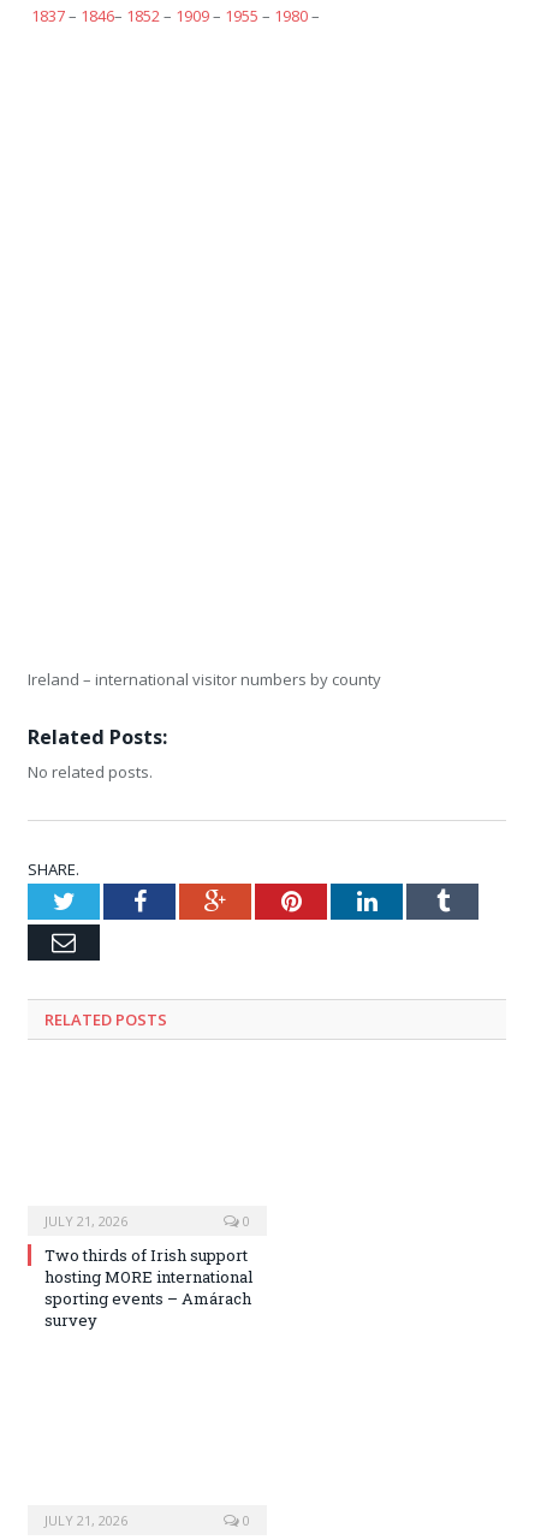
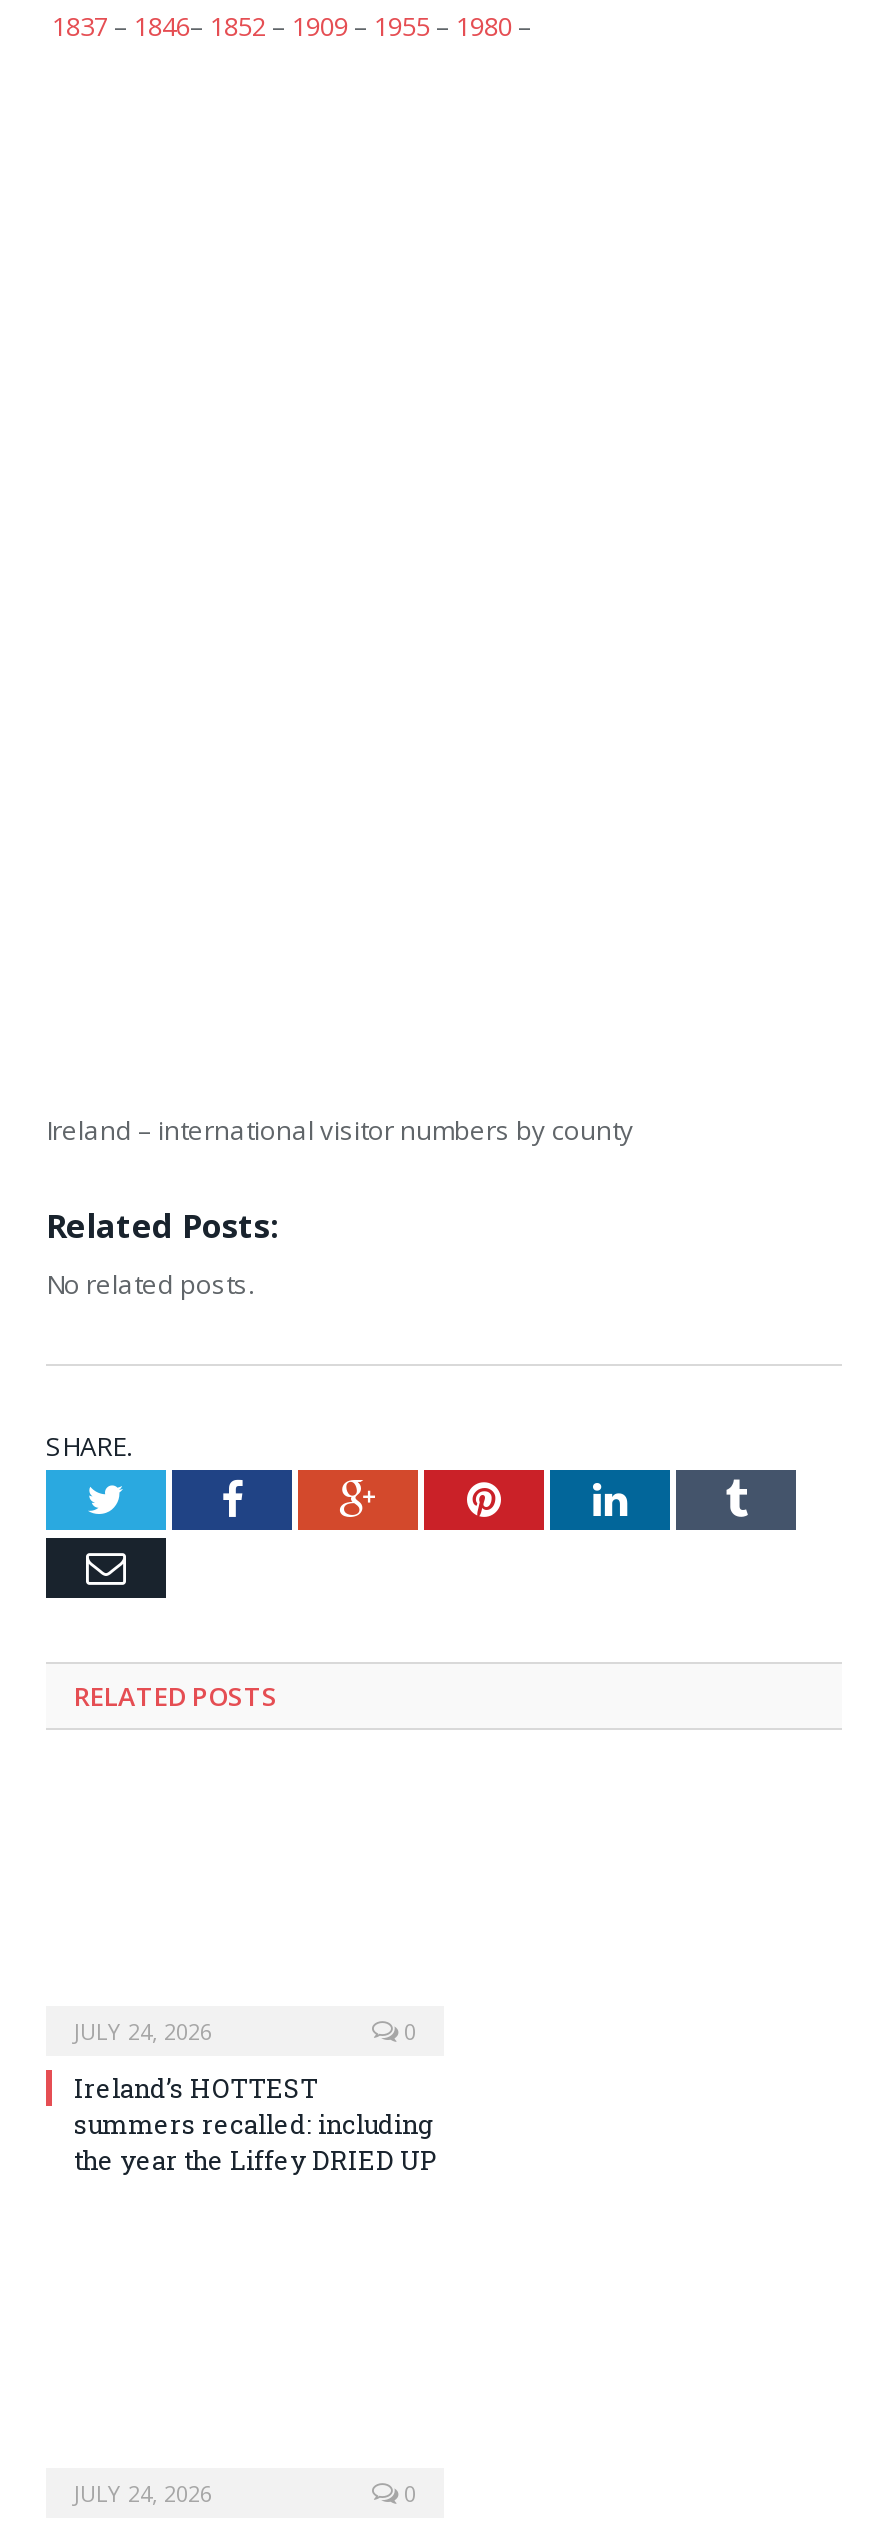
- JULY 21, 2026
+ JULY 24, 2026

- Two thirds of Irish support
- hosting MORE international
- sporting events – Amárach
- survey
+ Ireland’s HOTTEST
+ summers recalled: including
+ the year the Liffey DRIED UP

- JULY 21, 2026
+ JULY 24, 2026
